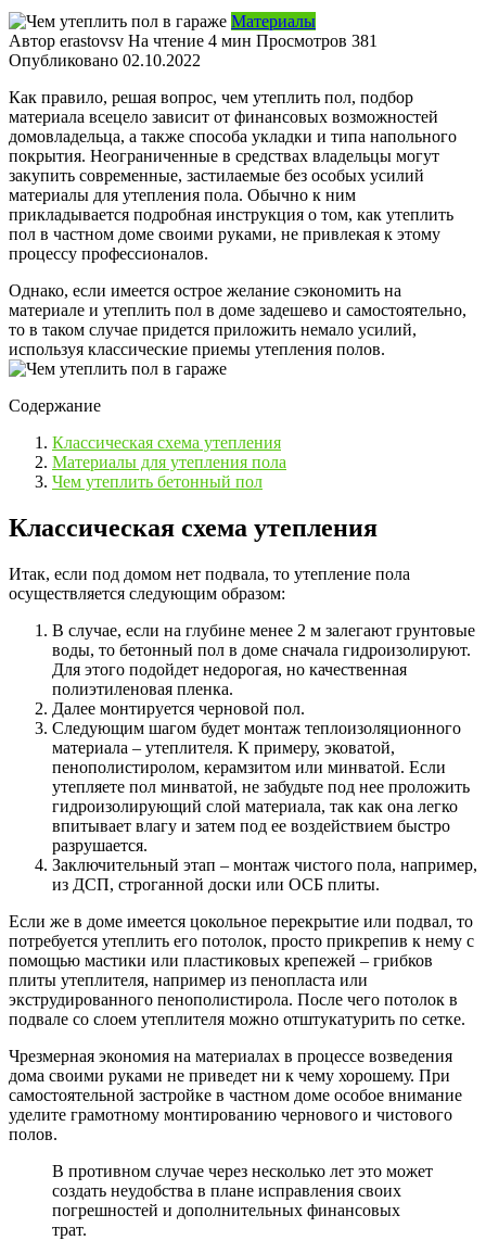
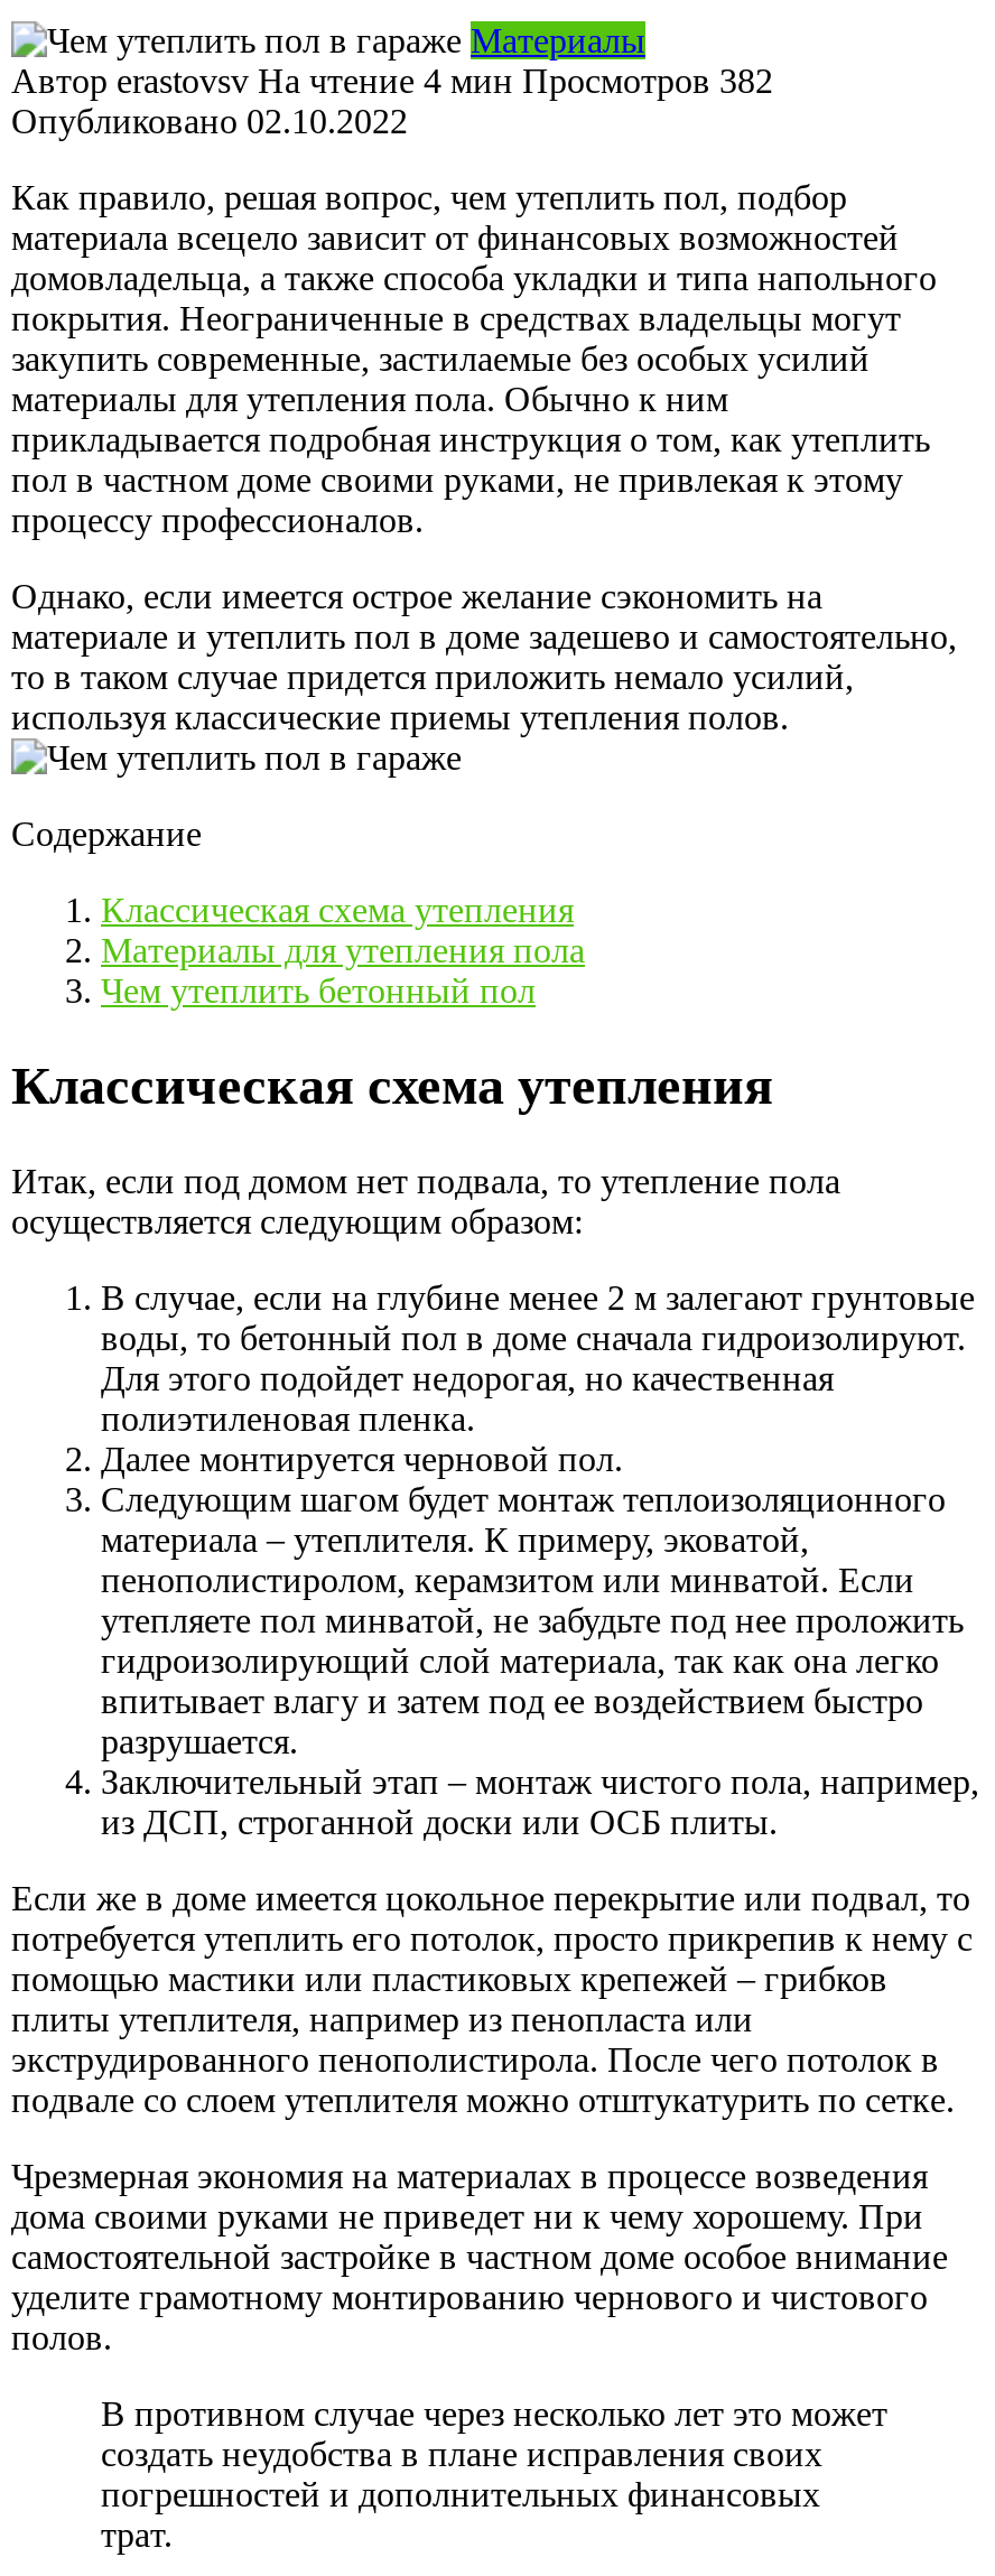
- Автор erastovsv На чтение 4 мин Просмотров 381
+ Автор erastovsv На чтение 4 мин Просмотров 382
